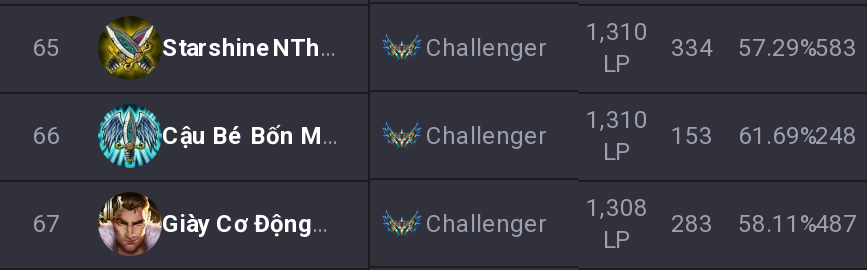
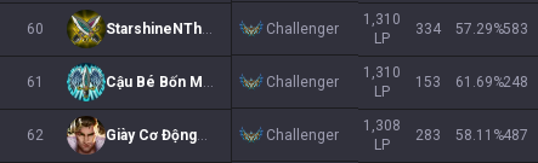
- 65
+ 60

- 66
+ 61

- 67
+ 62
